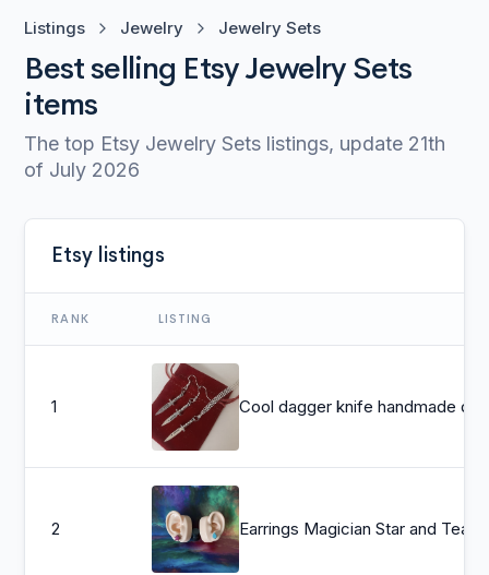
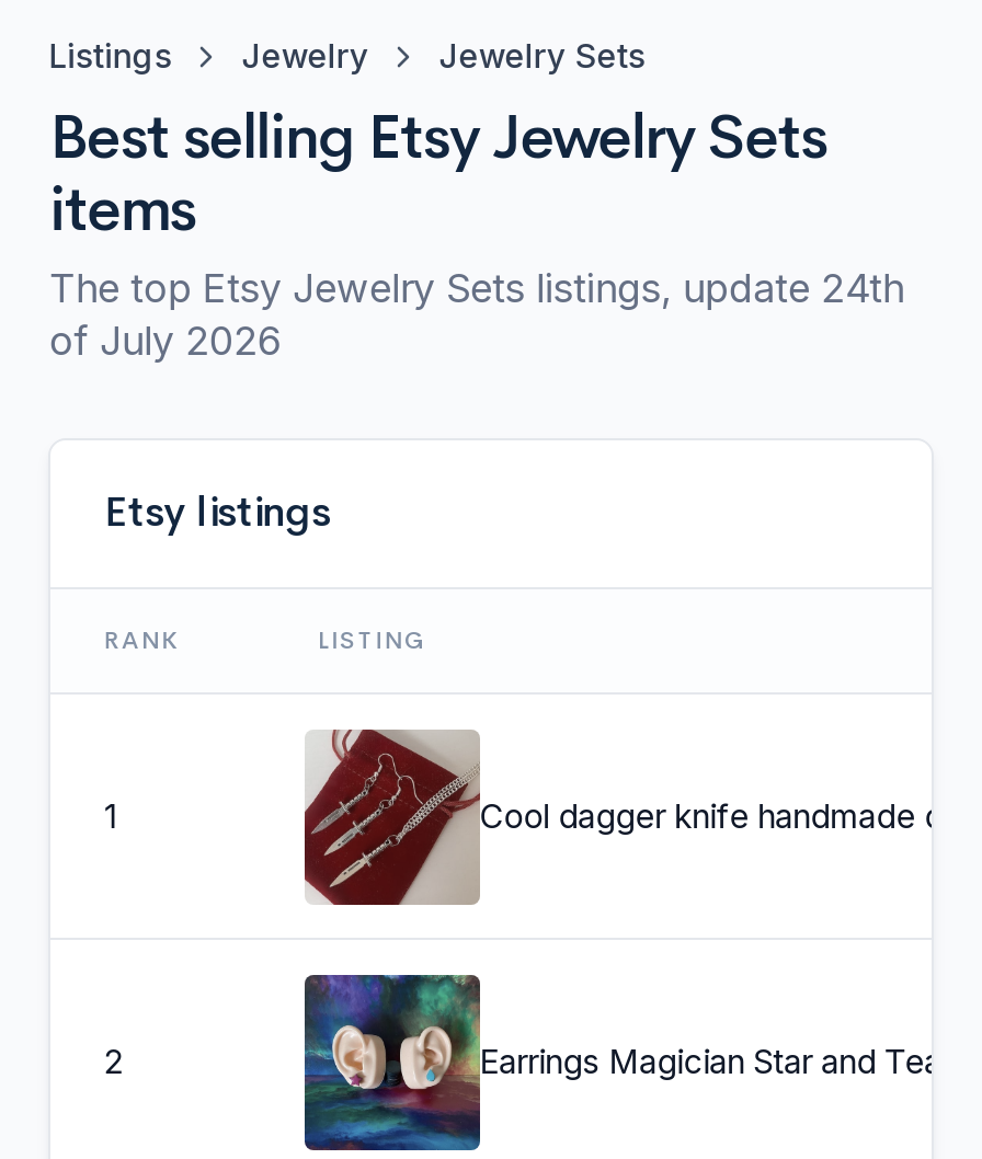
- The top Etsy Jewelry Sets listings, update 21th
+ The top Etsy Jewelry Sets listings, update 24th
